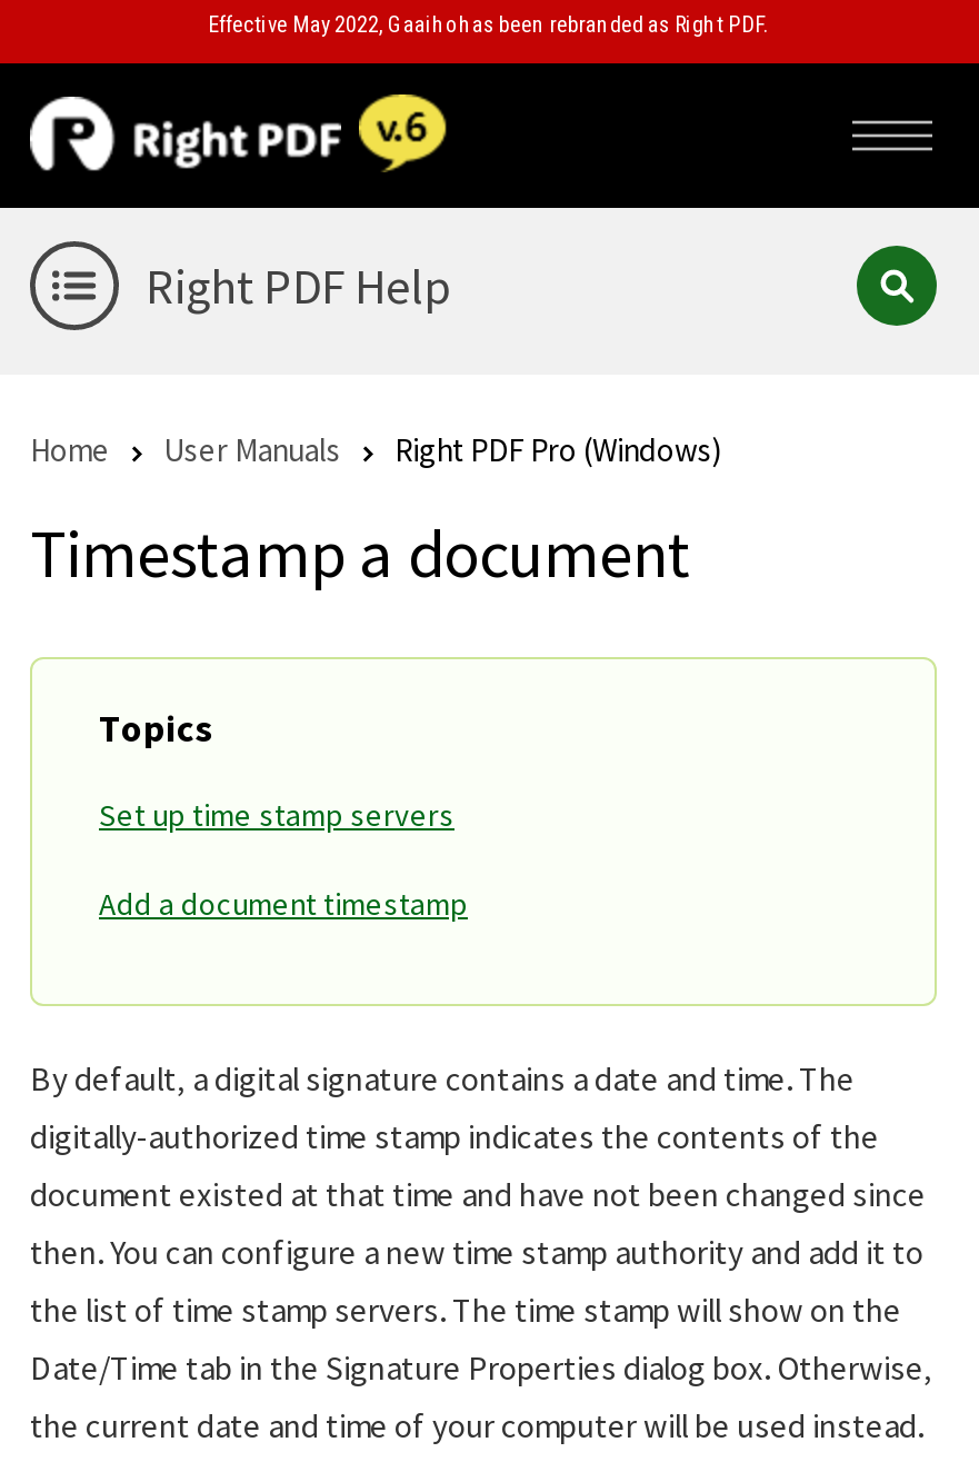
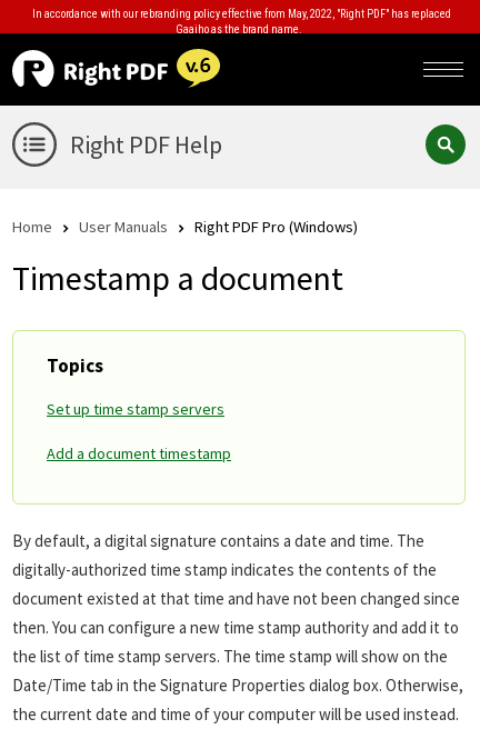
- Effective May 2022, Gaaiho has been rebranded as Right PDF.
+ In accordance with our rebranding policy effective from May, 2022, "Right PDF" has replaced
+ Gaaiho as the brand name.
